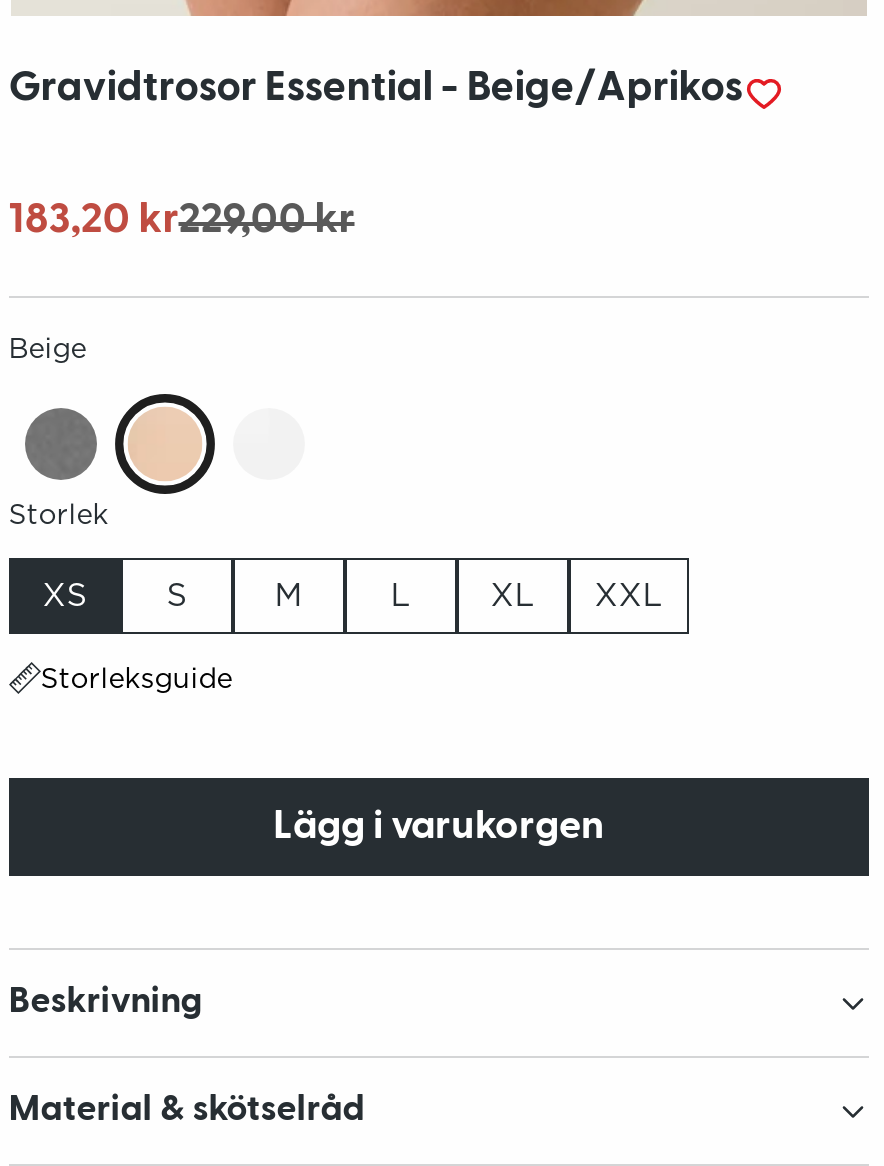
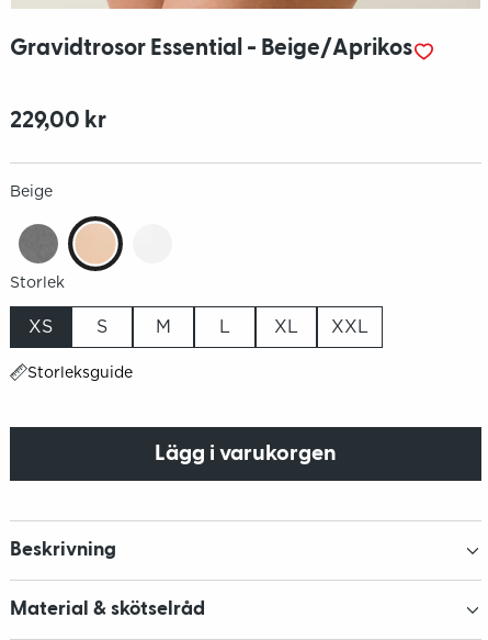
- 183,20 kr229,00 kr
+ 229,00 kr
